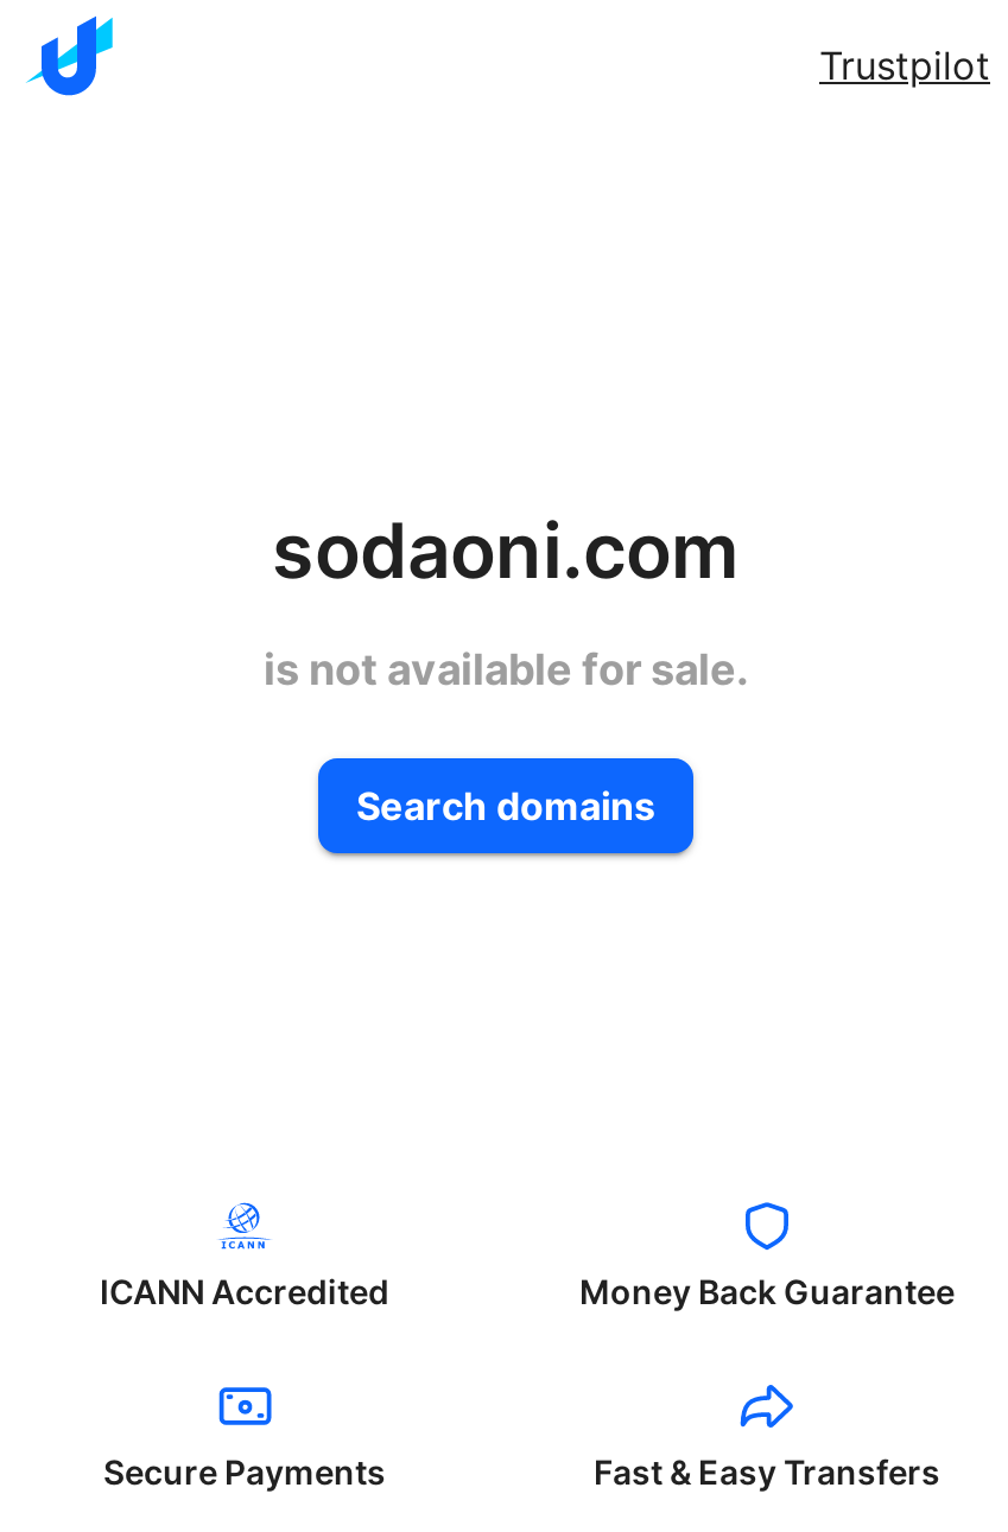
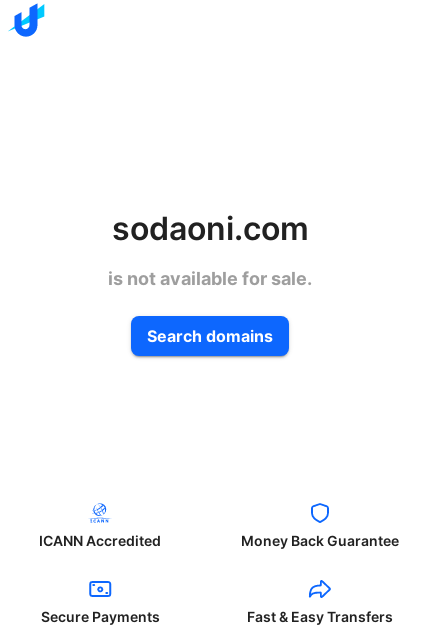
- Trustpilot
